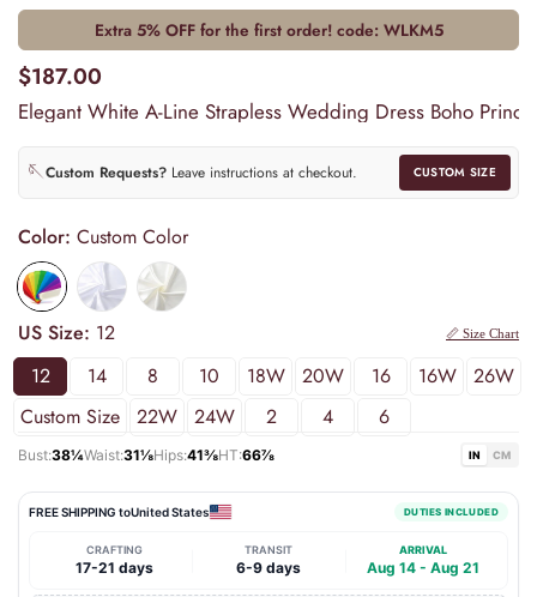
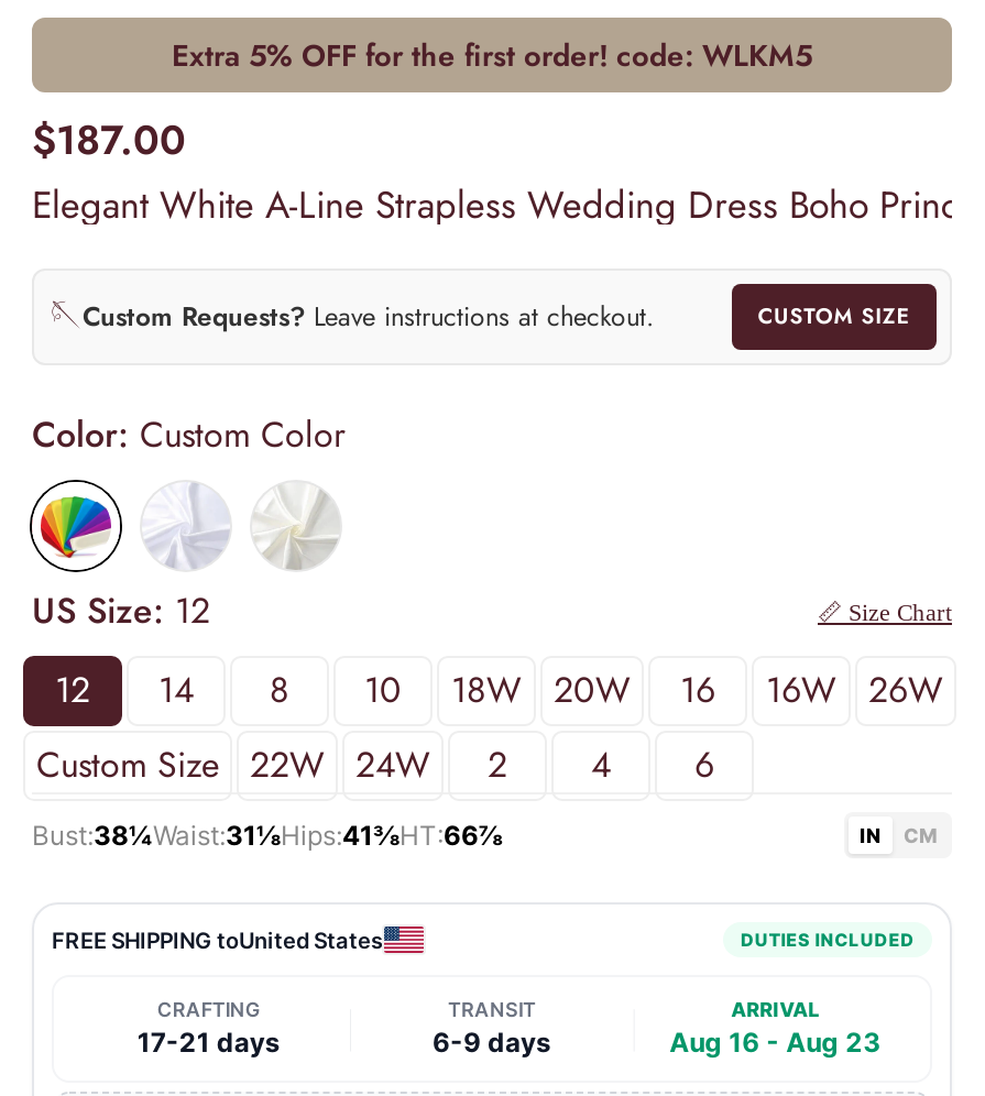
- Aug 14 - Aug 21
+ Aug 16 - Aug 23
